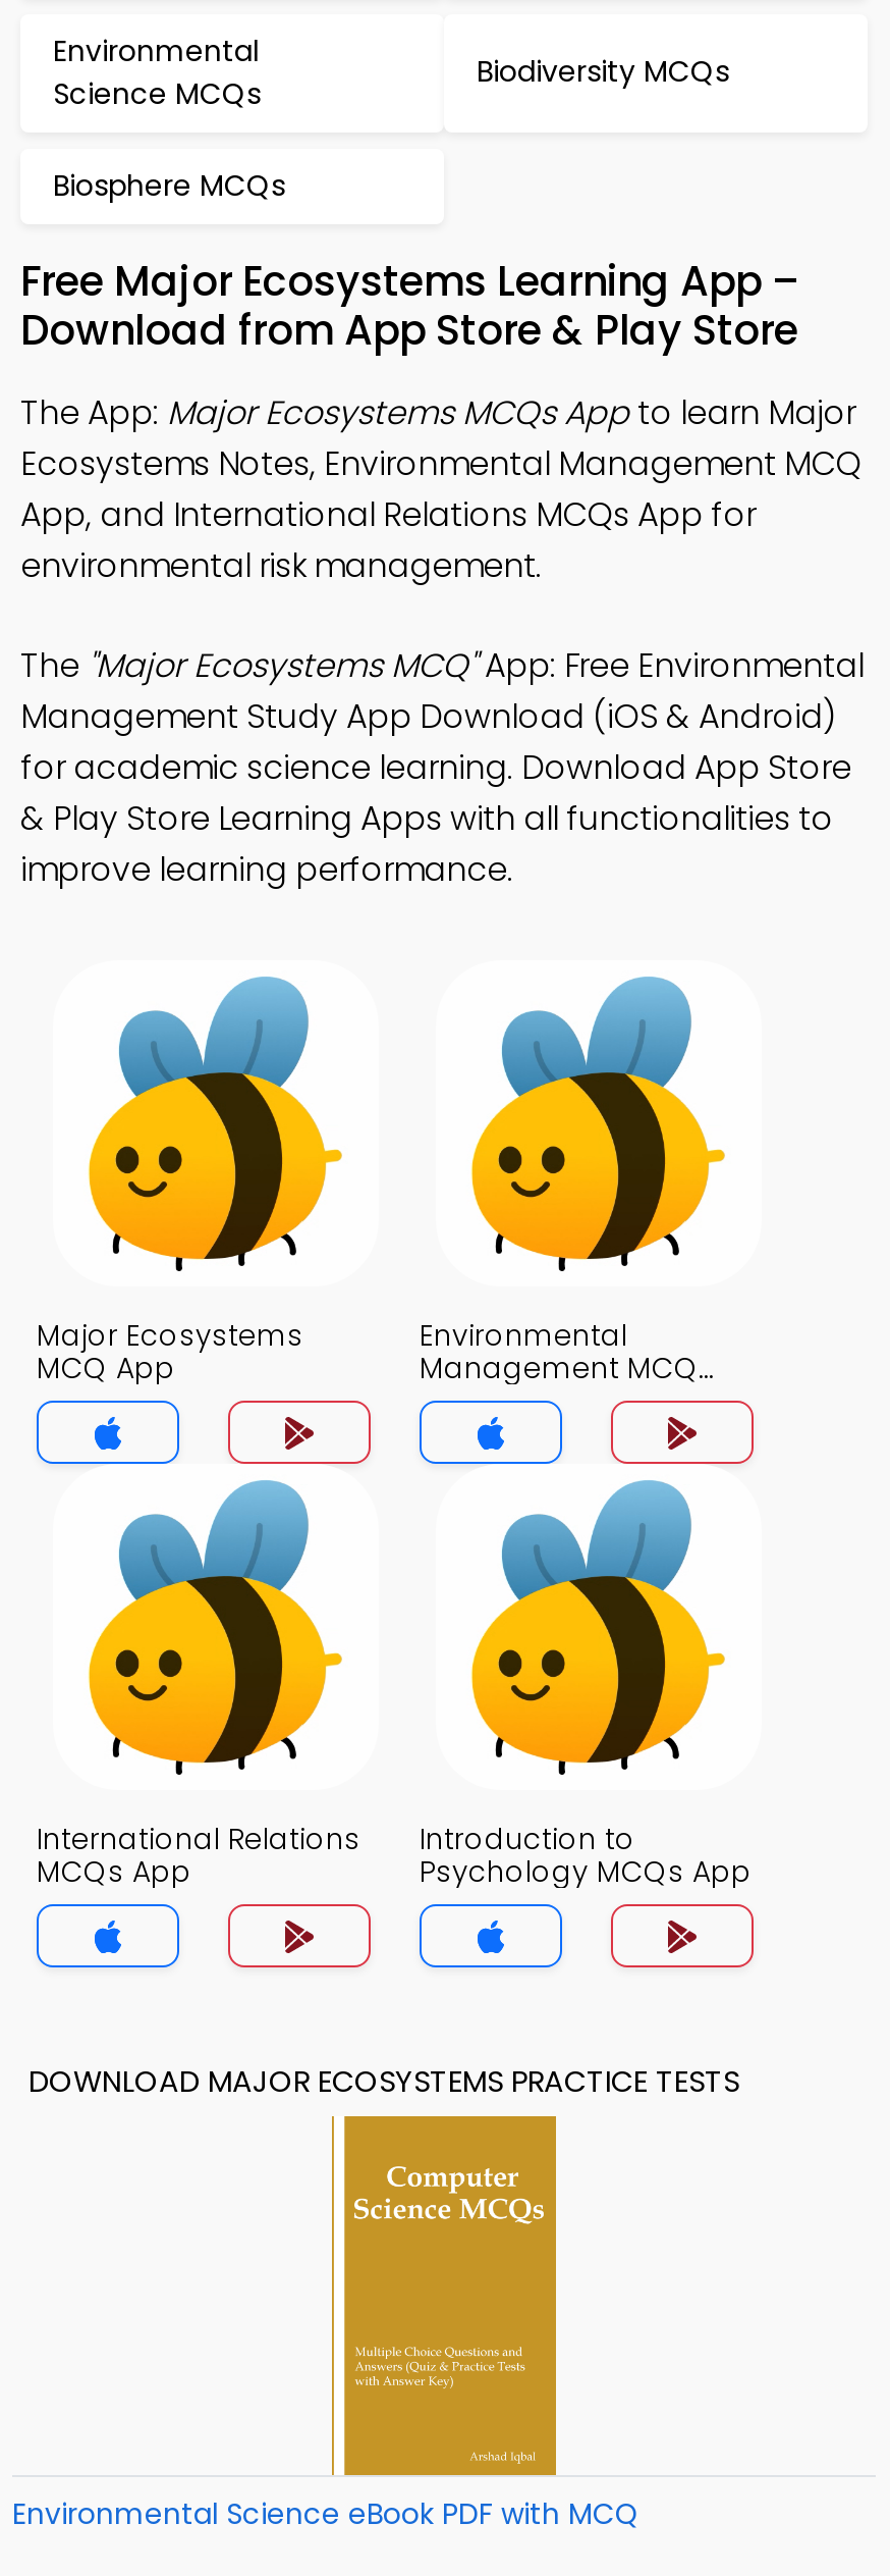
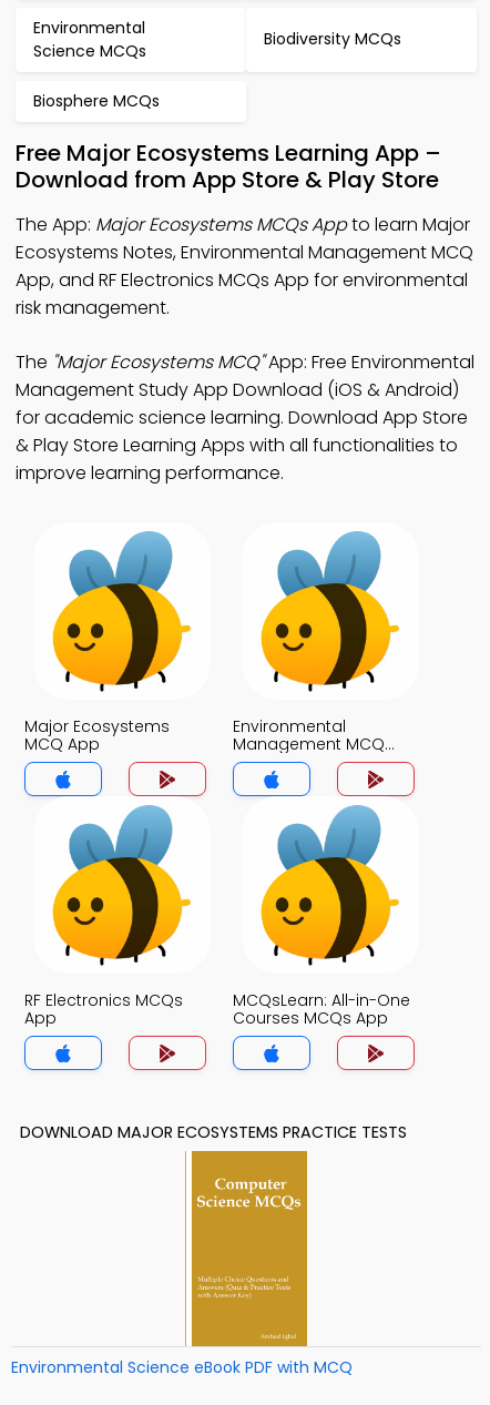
- App, and International Relations MCQs App for
- environmental risk management.
+ App, and RF Electronics MCQs App for environmental
+ risk management.

- International Relations
- MCQs App
+ RF Electronics MCQs
+ App

- Introduction to
- Psychology MCQs App
+ MCQsLearn: All-in-One
+ Courses MCQs App
